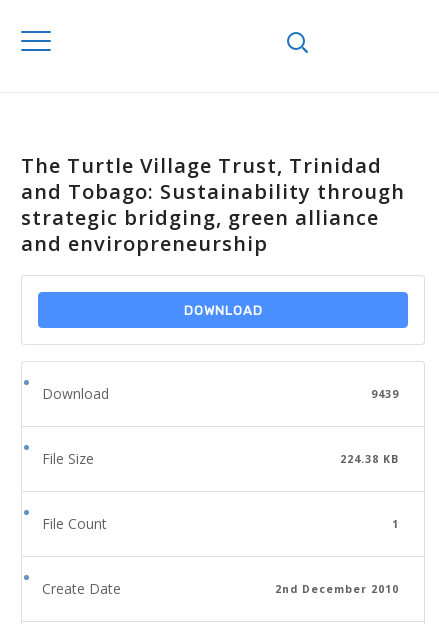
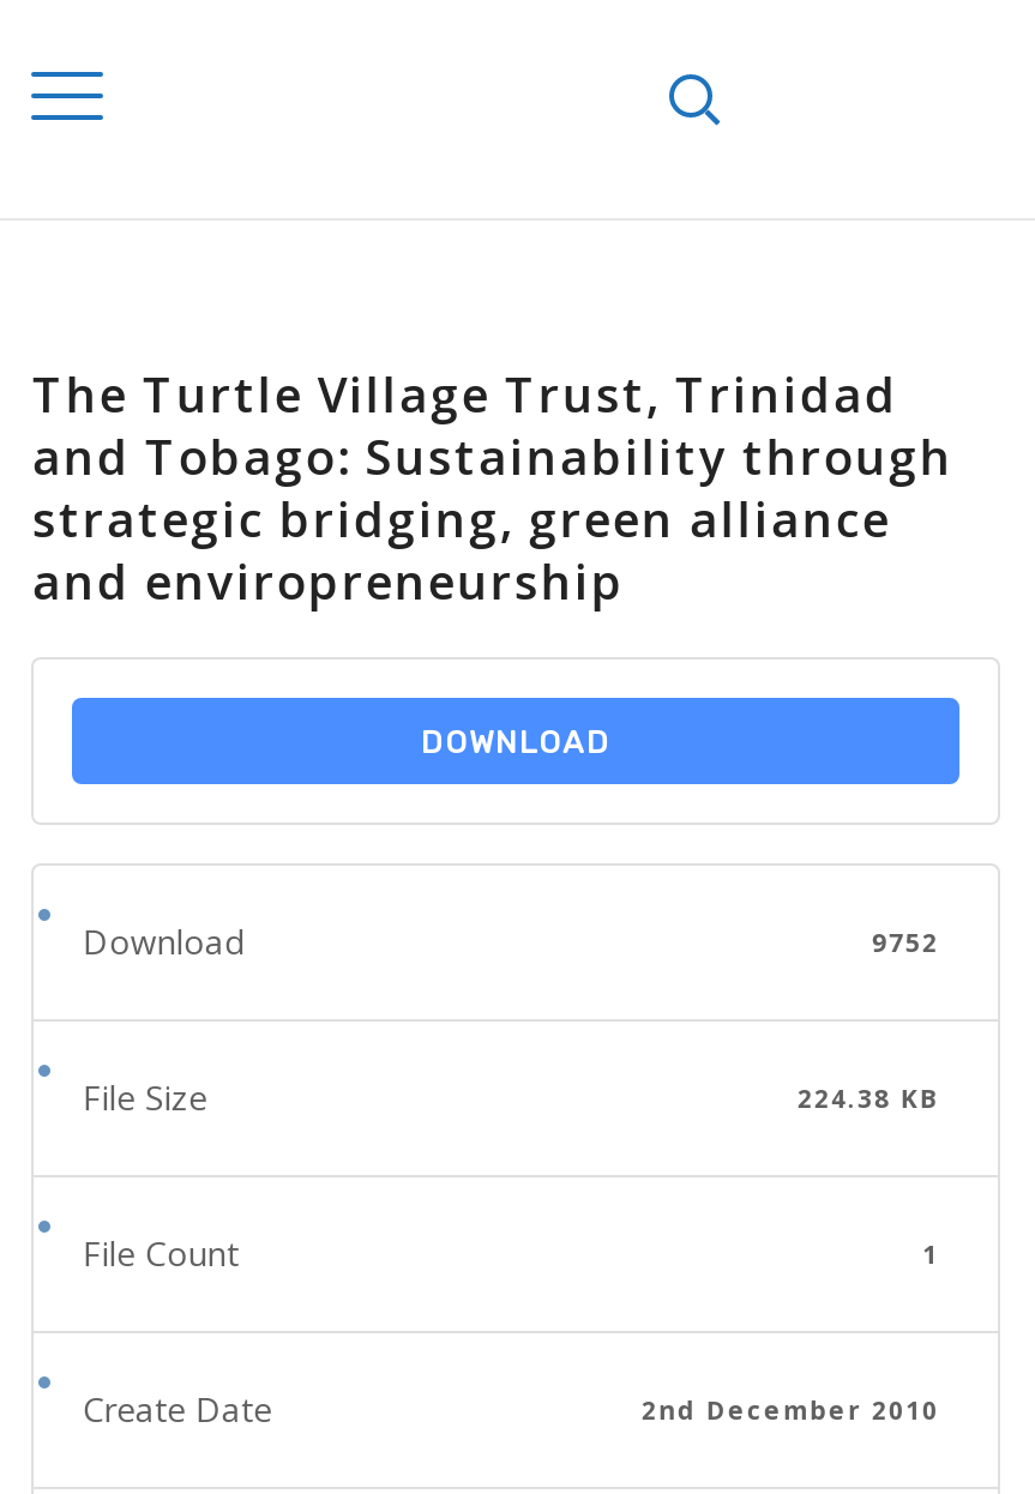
- 9439
+ 9752
